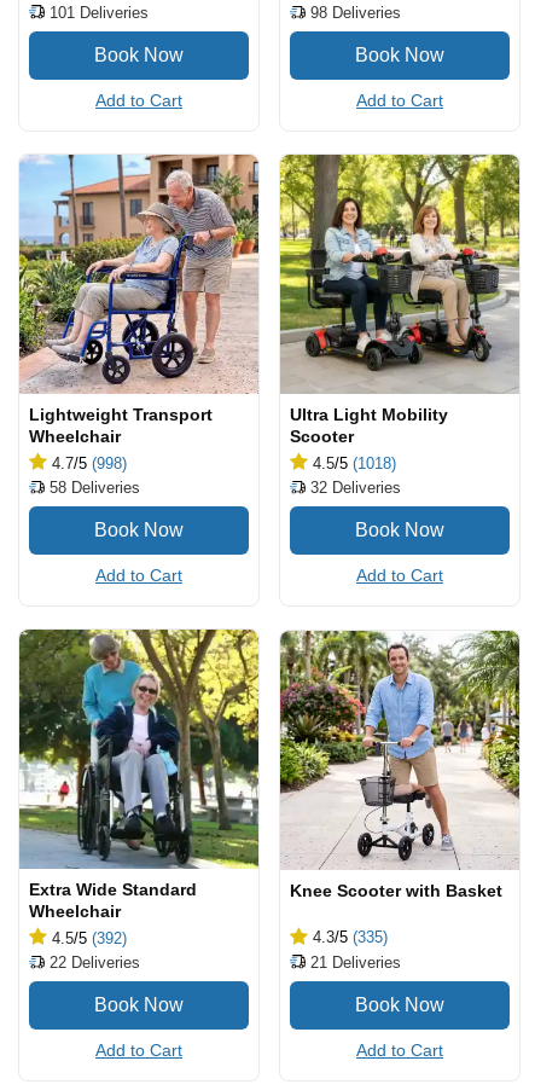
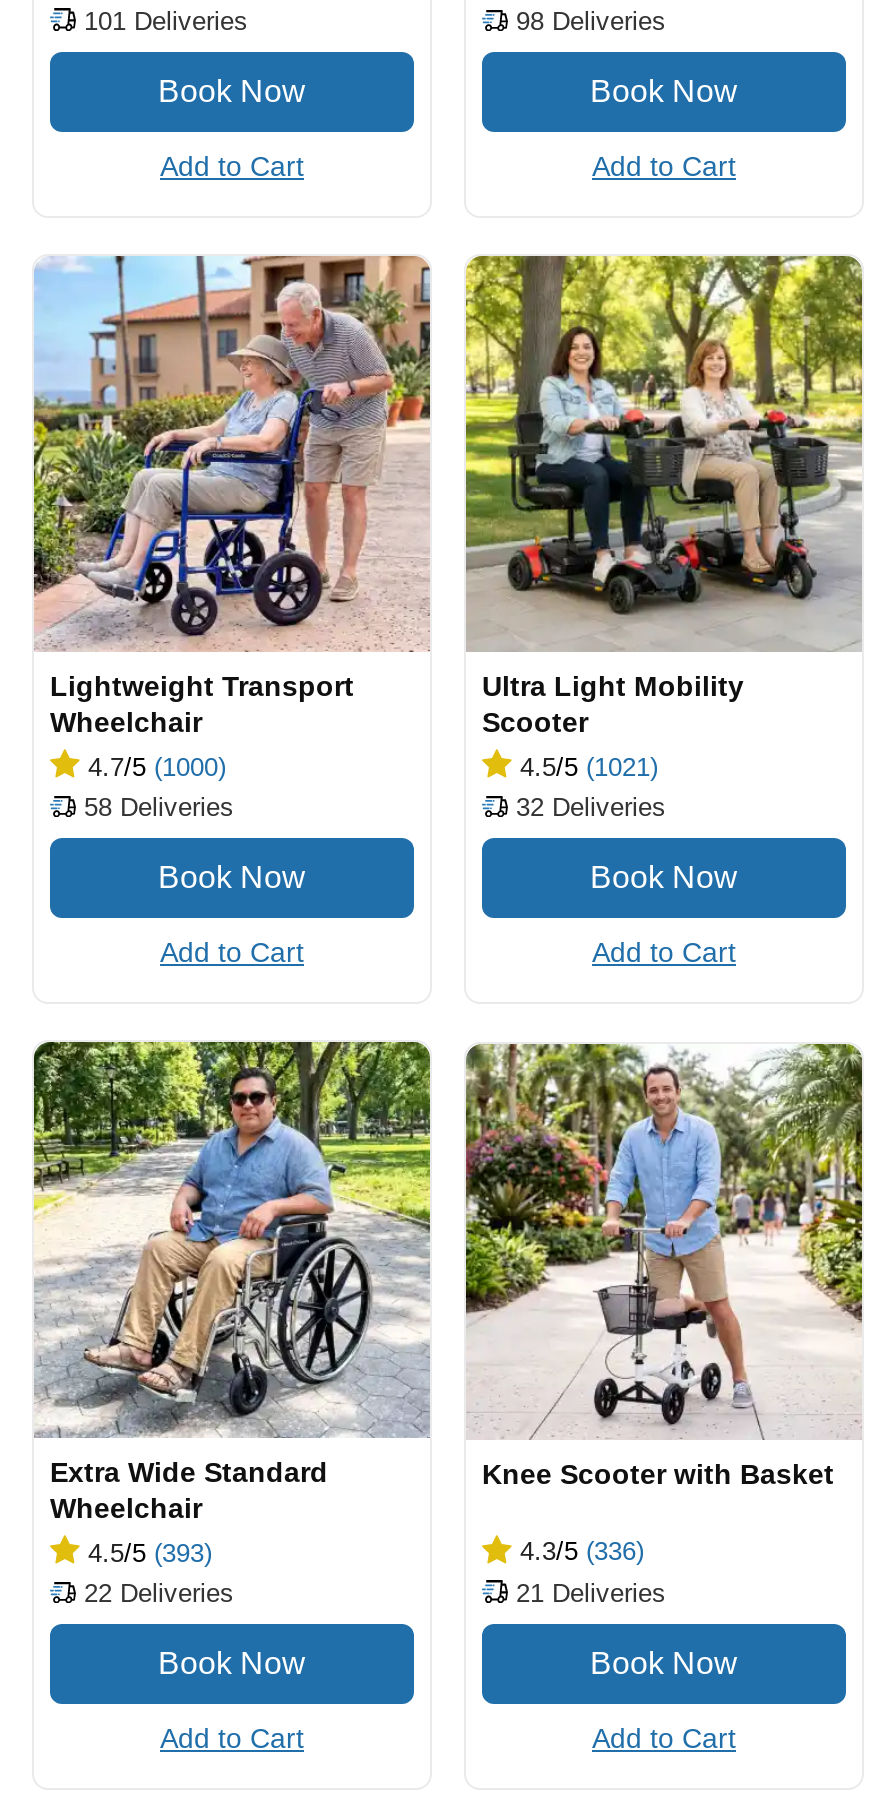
- 4.7/5 (998)
+ 4.7/5 (1000)

- 4.5/5 (1018)
+ 4.5/5 (1021)

- [image]
+ [image]

- 4.5/5 (392)
+ 4.5/5 (393)

- 4.3/5 (335)
+ 4.3/5 (336)
